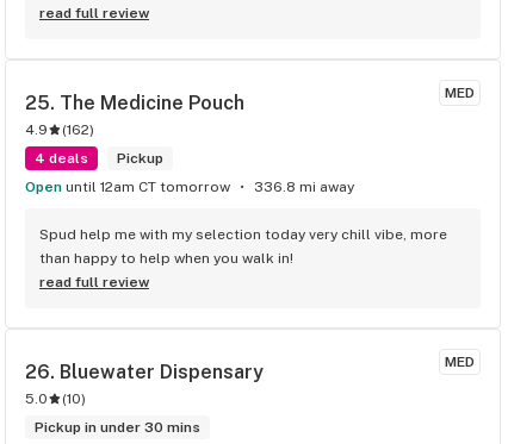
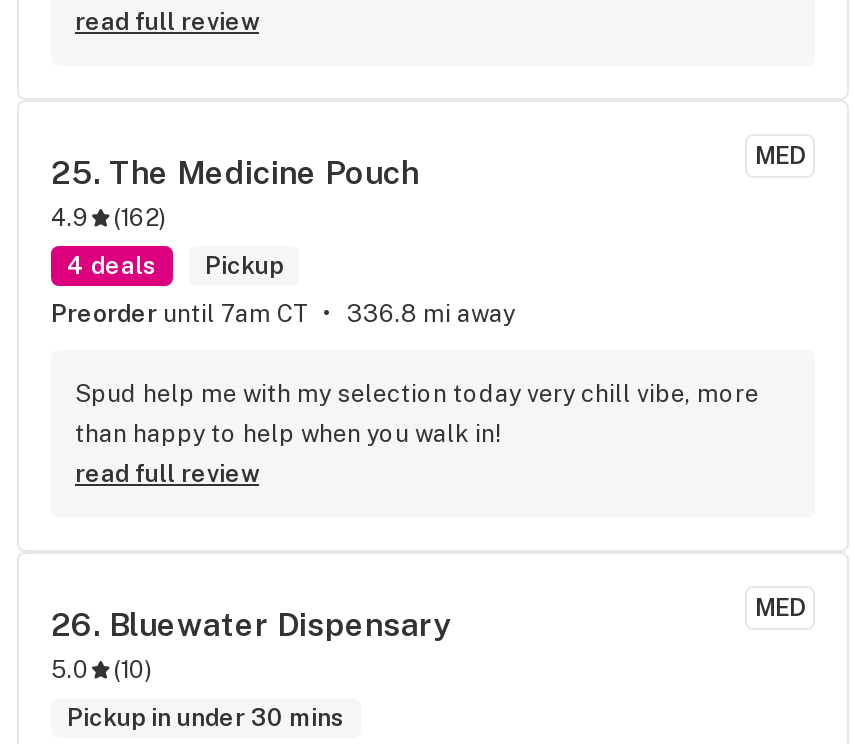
- Open until 12am CT tomorrow
+ Preorder until 7am CT
